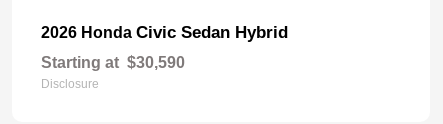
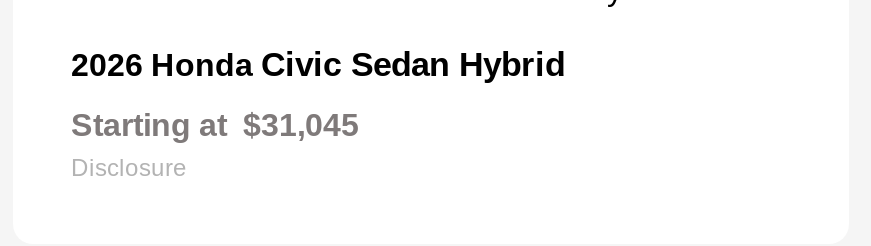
- Starting at $30,590
+ Starting at $31,045
